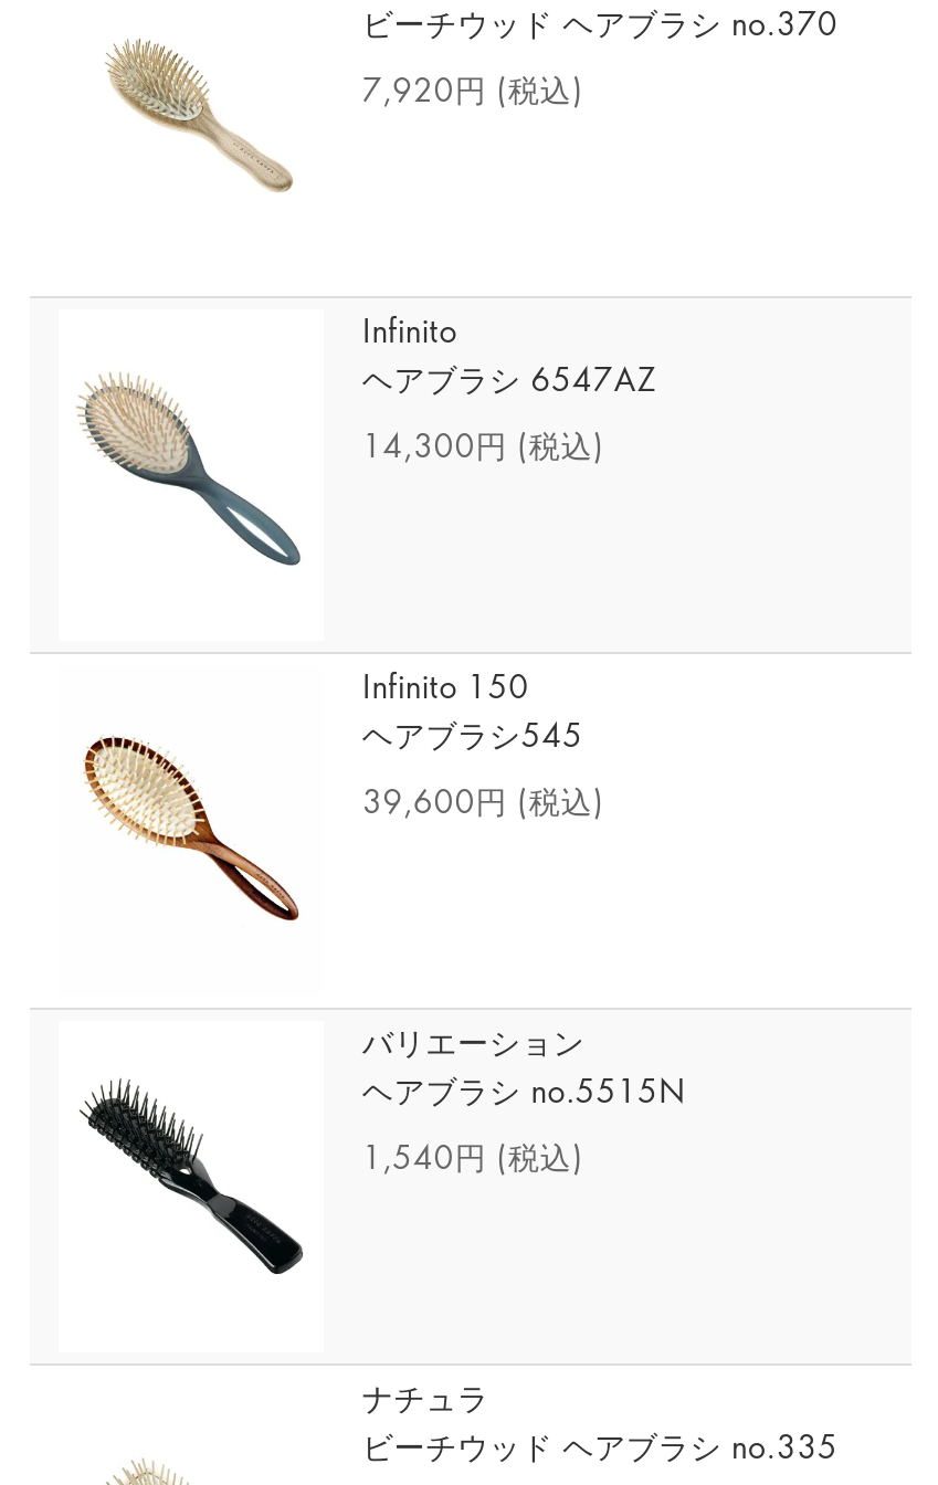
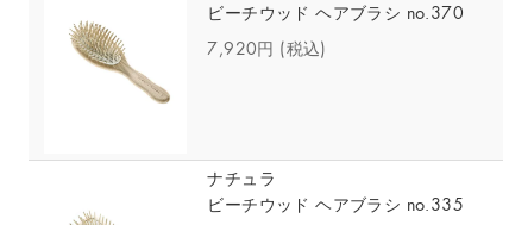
- [image]
- Infinito
- ヘアブラシ 6547AZ
- 14,300円 (税込)

- [image]
- Infinito 150
- ヘアブラシ545
- 39,600円 (税込)

- [image]
- バリエーション
- ヘアブラシ no.5515N
- 1,540円 (税込)
